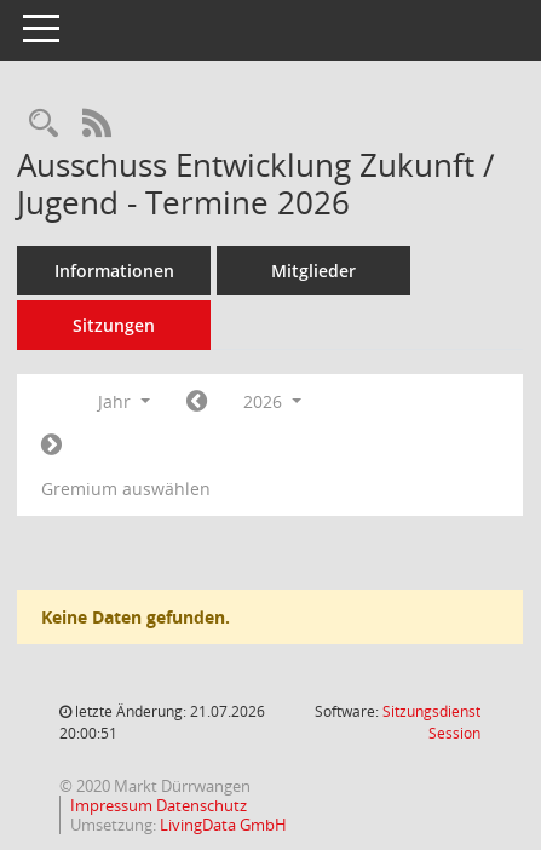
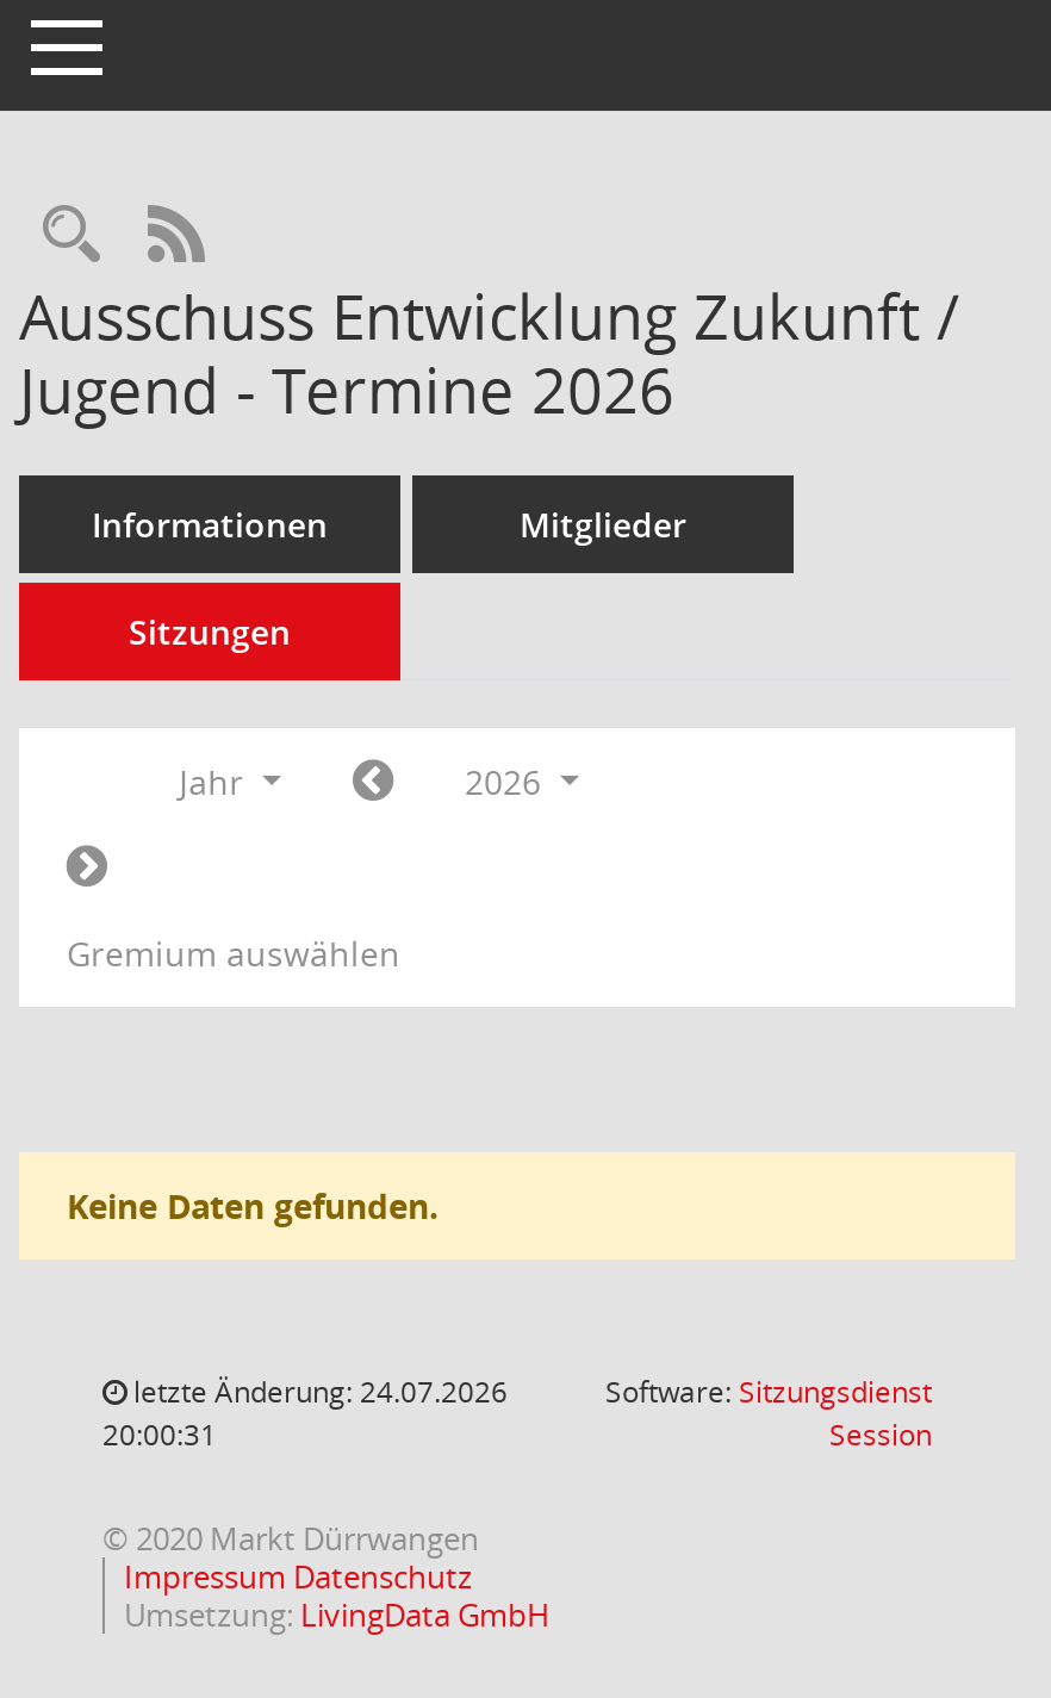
- letzte Änderung: 21.07.2026
+ letzte Änderung: 24.07.2026

- 20:00:51
+ 20:00:31
